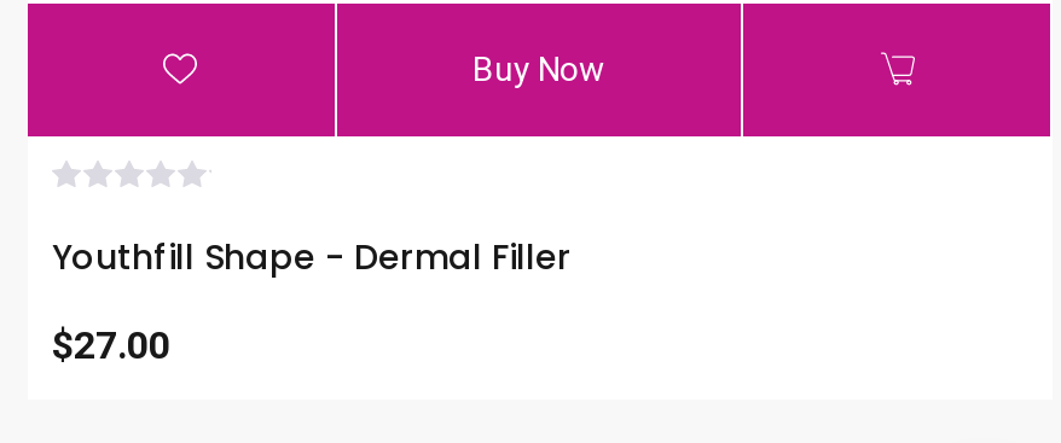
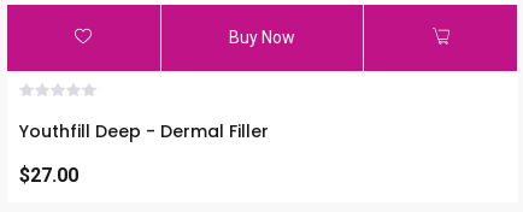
- Youthfill Shape - Dermal Filler
+ Youthfill Deep - Dermal Filler
